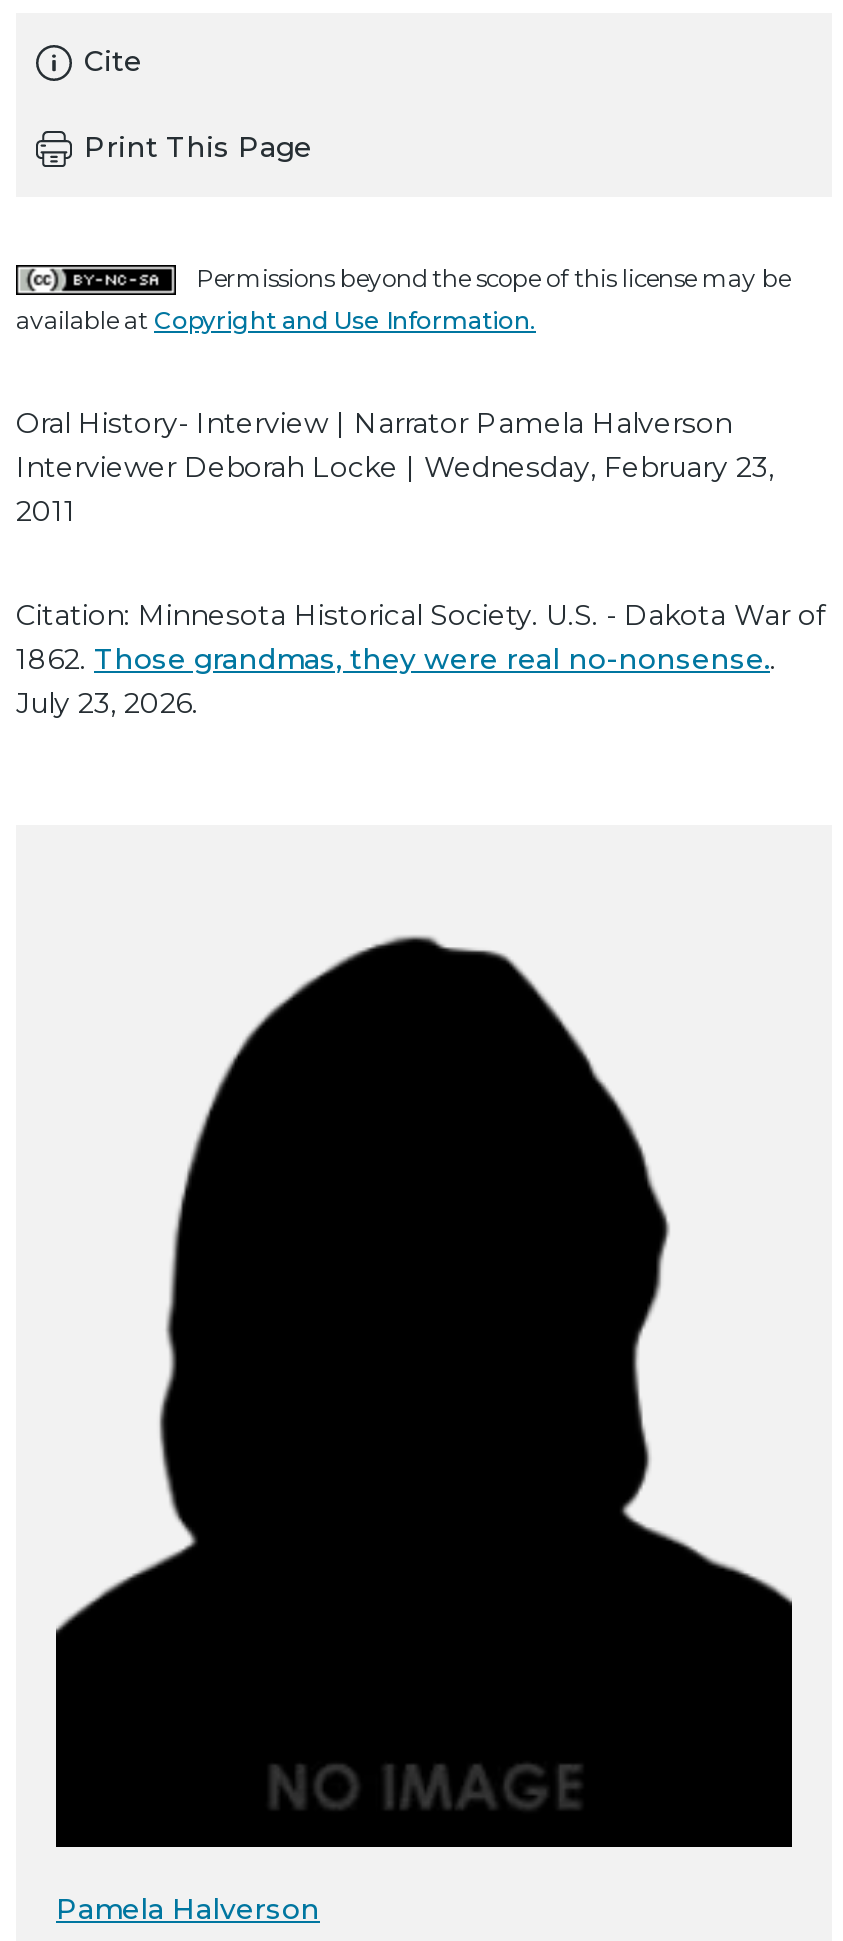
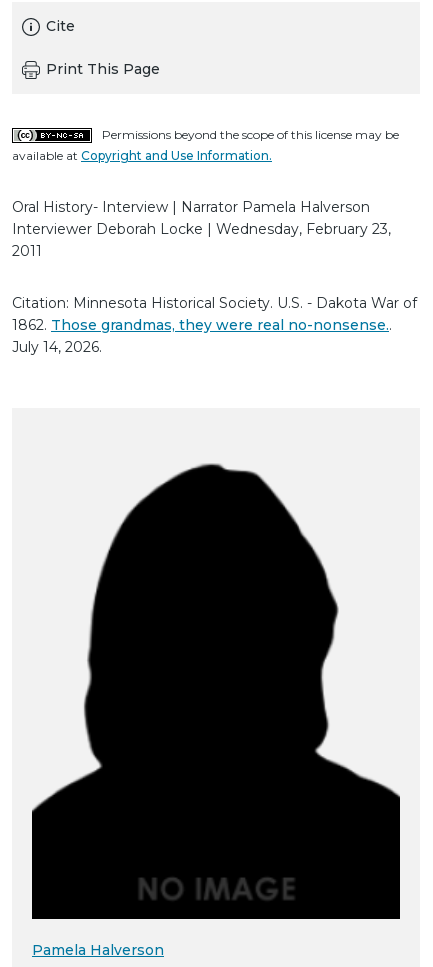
- July 23, 2026.
+ July 14, 2026.
